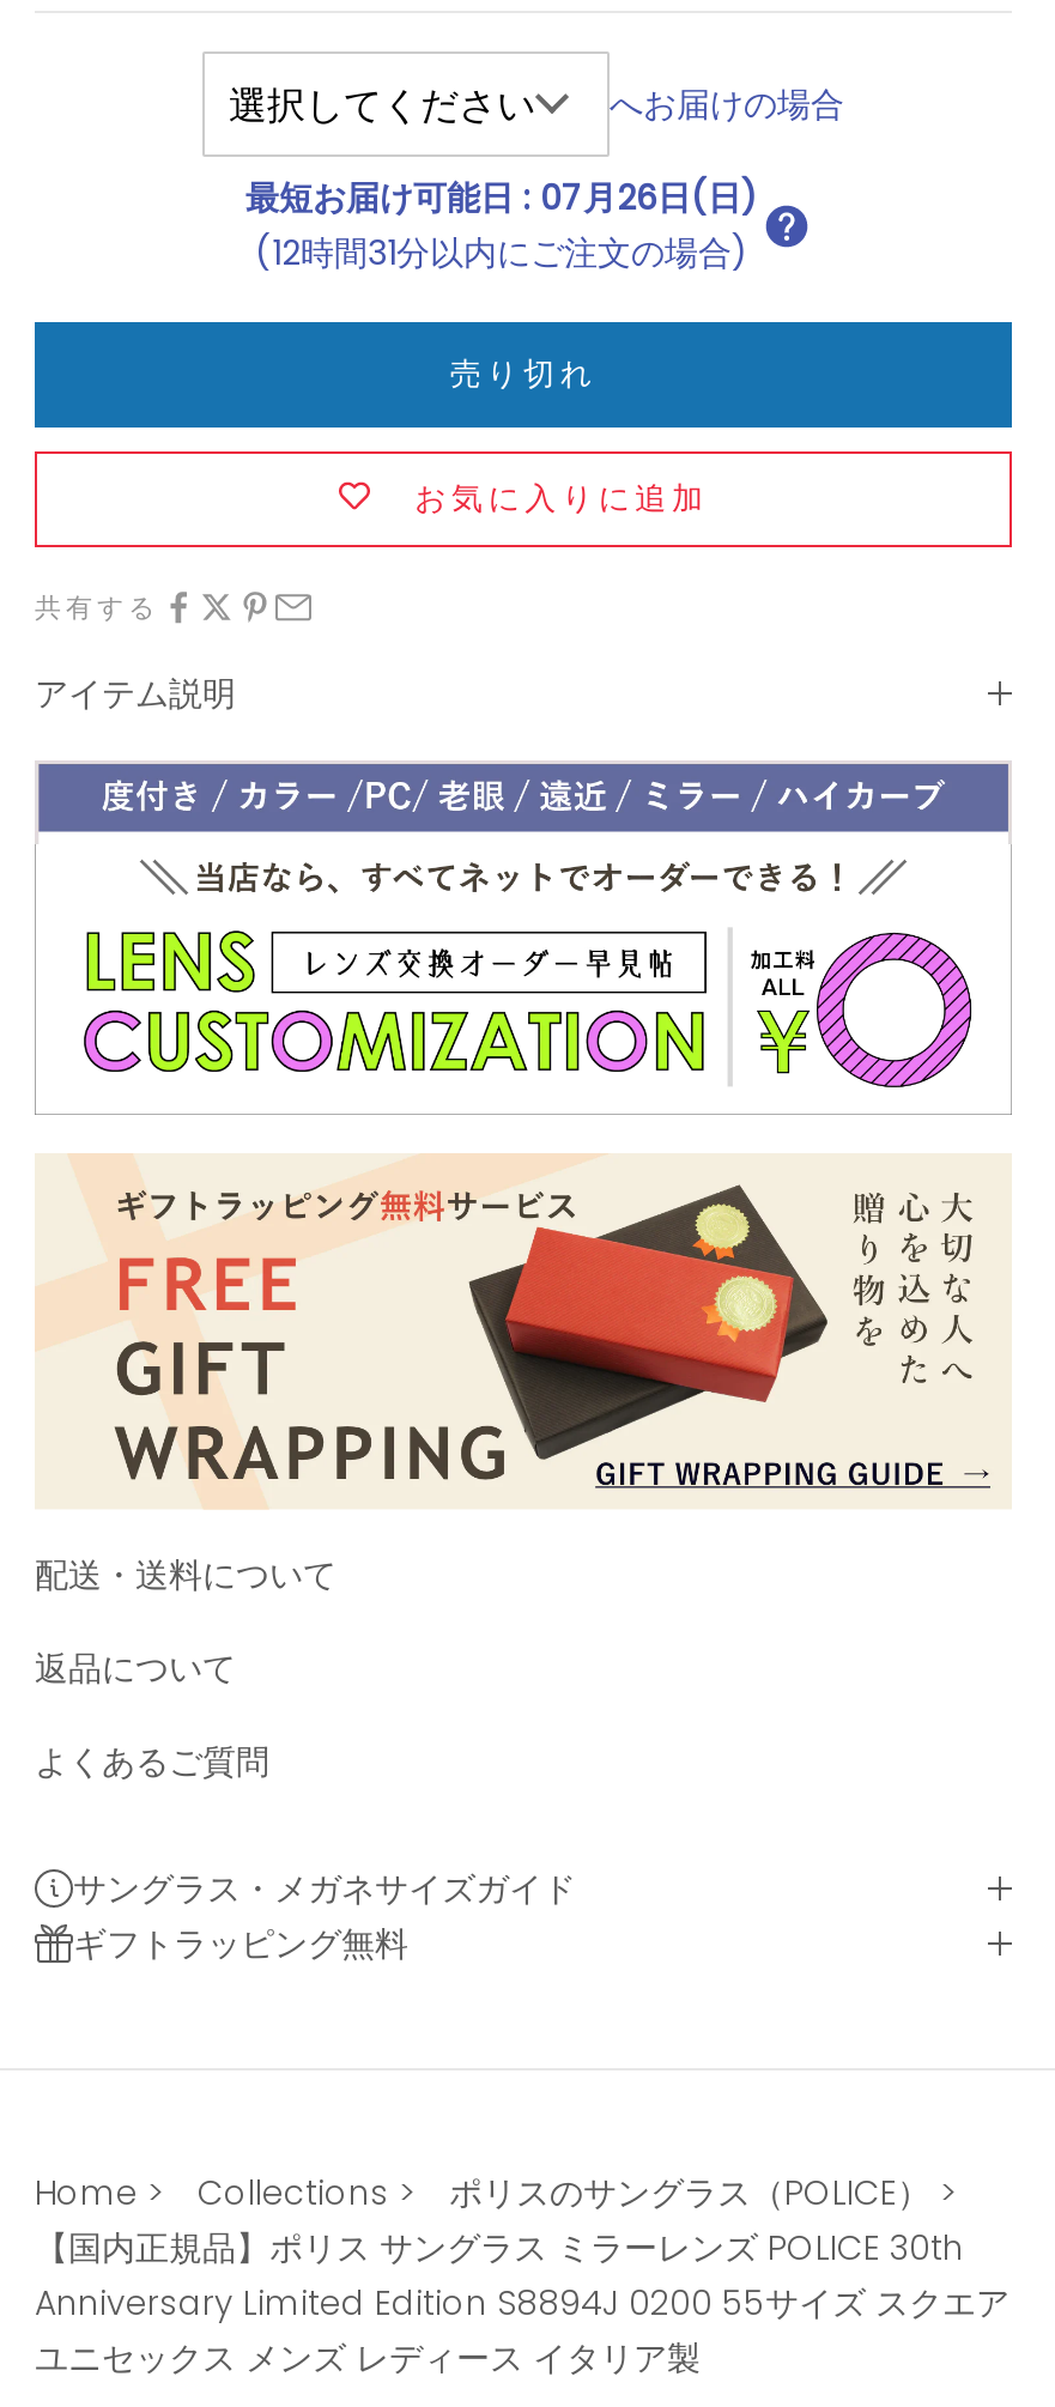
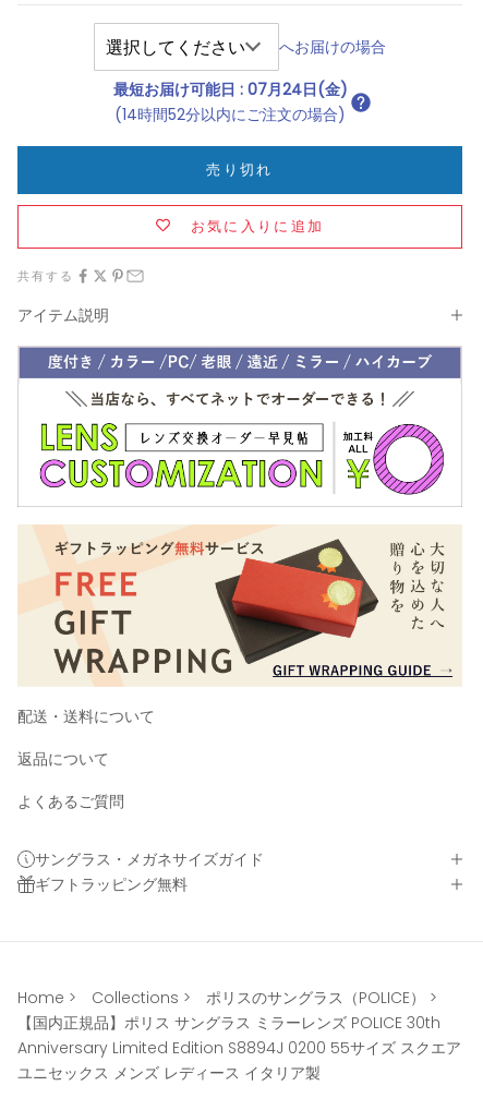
- 最短お届け可能日: 07月26日(日)
+ 最短お届け可能日: 07月24日(金)

- (12時間31分以内にご注文の場合)
+ (14時間52分以内にご注文の場合)
